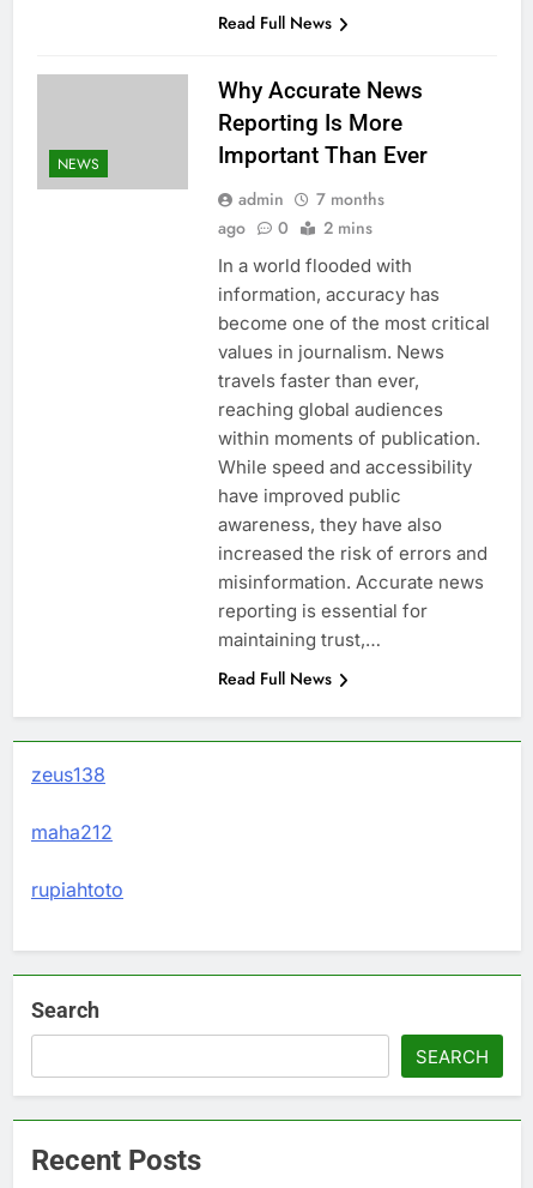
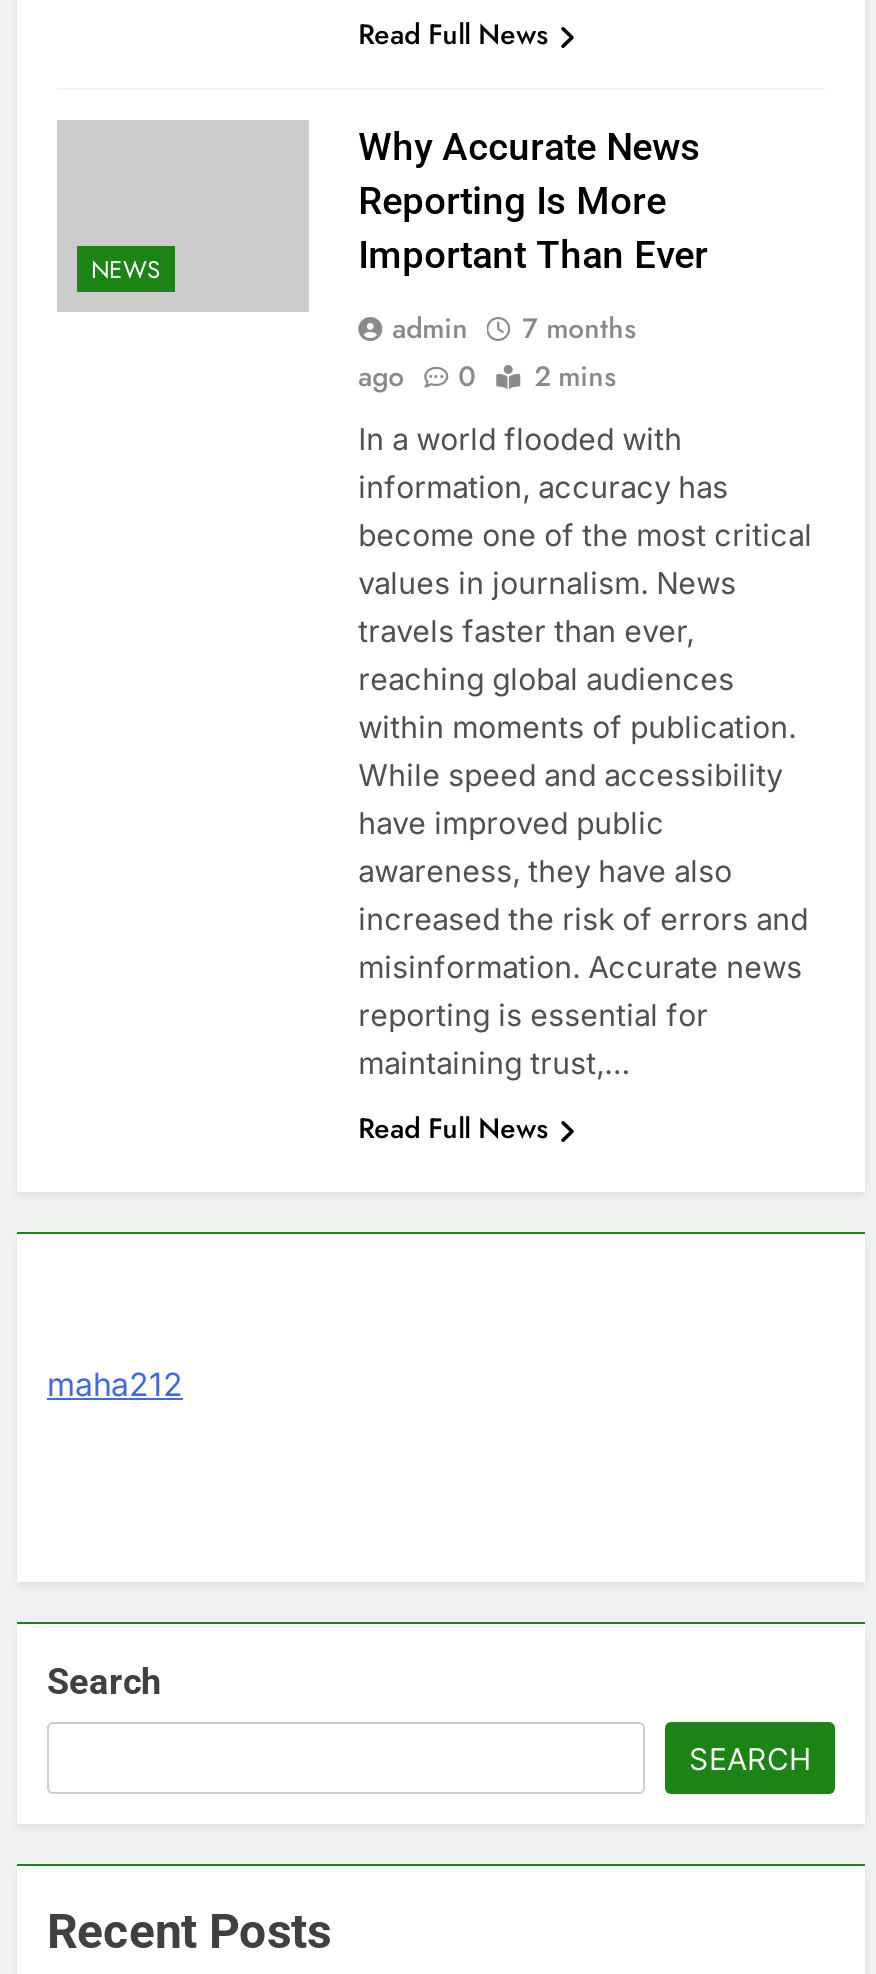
- zeus138

- rupiahtoto
